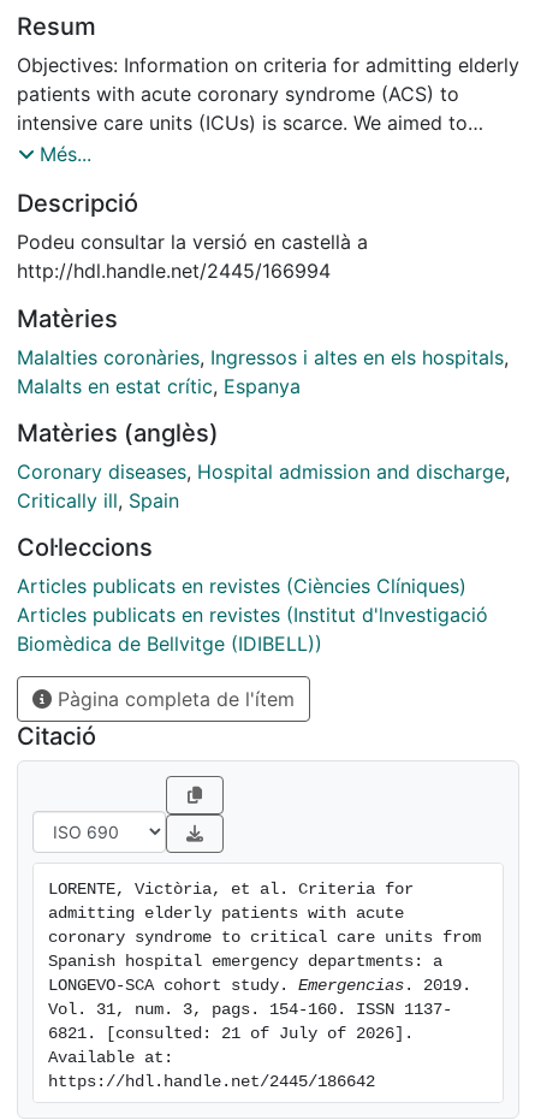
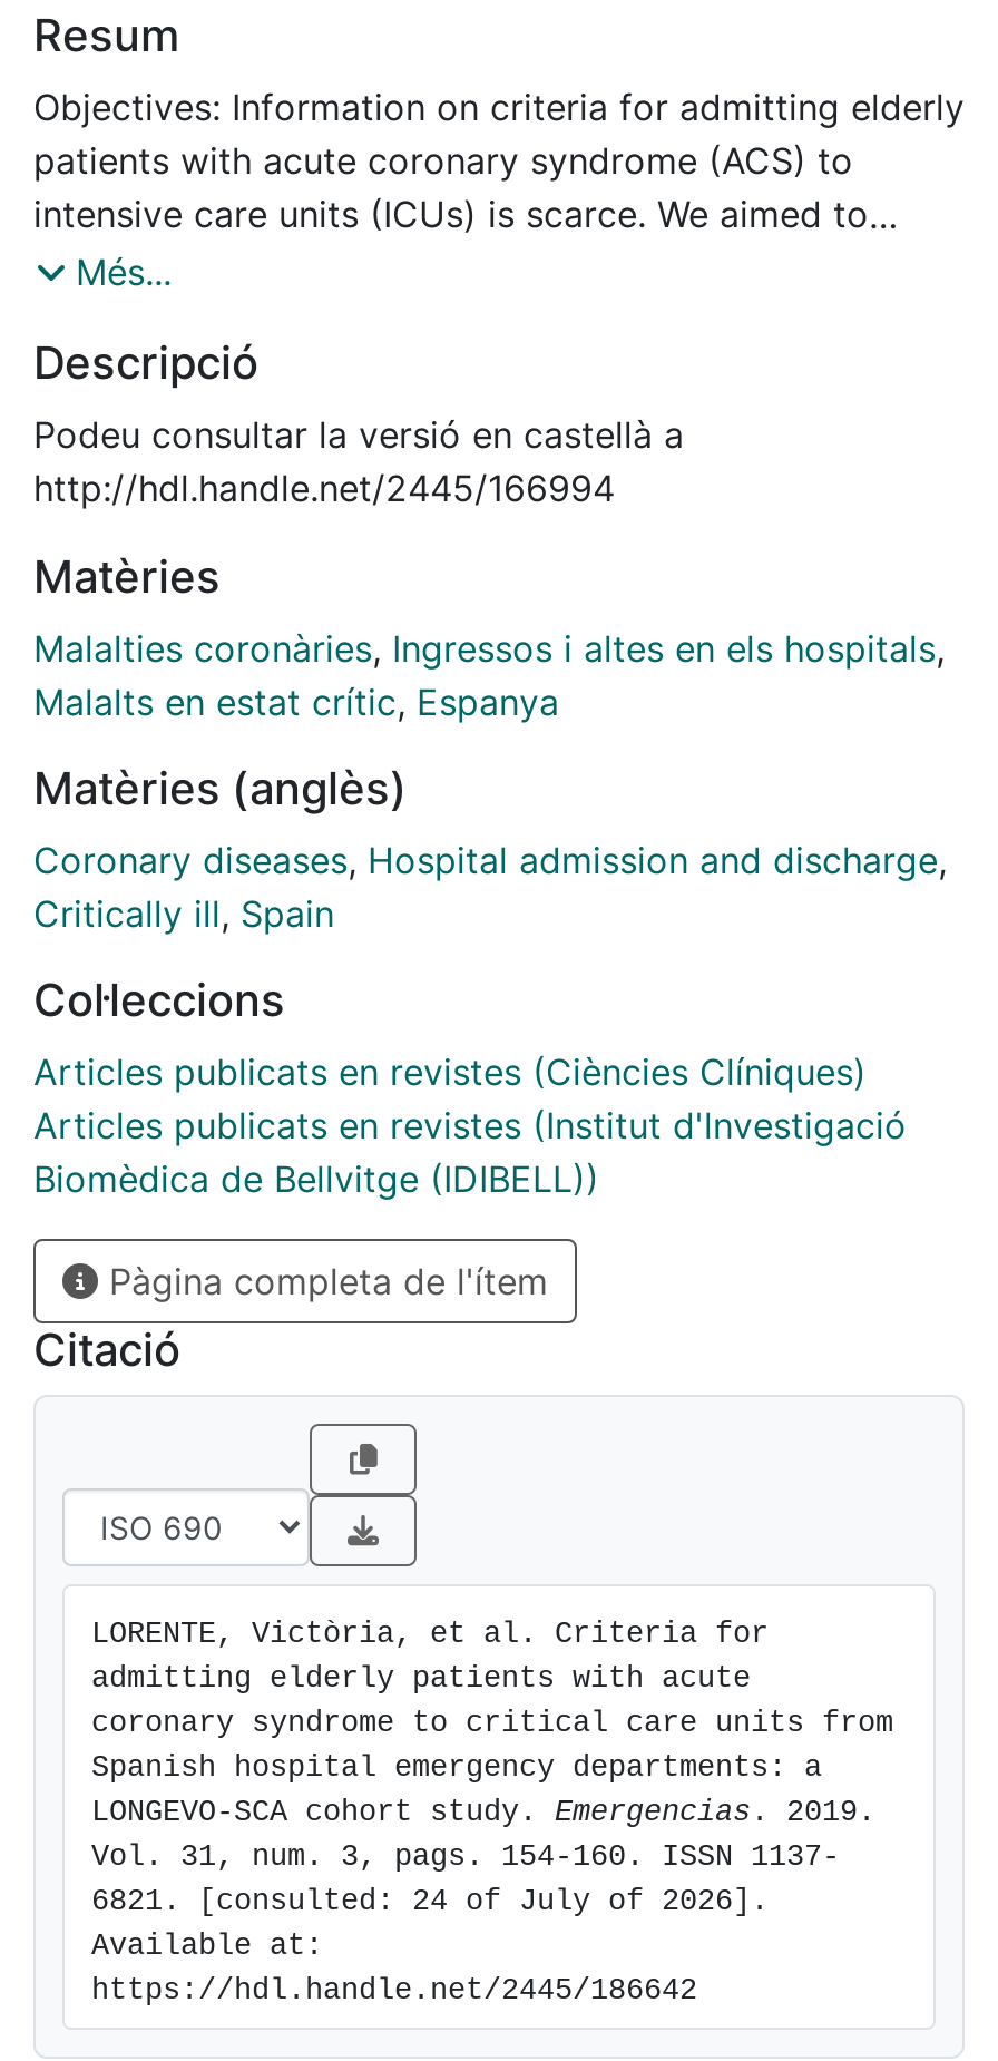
- 6821. [consulted: 21 of July of 2026].
+ 6821. [consulted: 24 of July of 2026].
